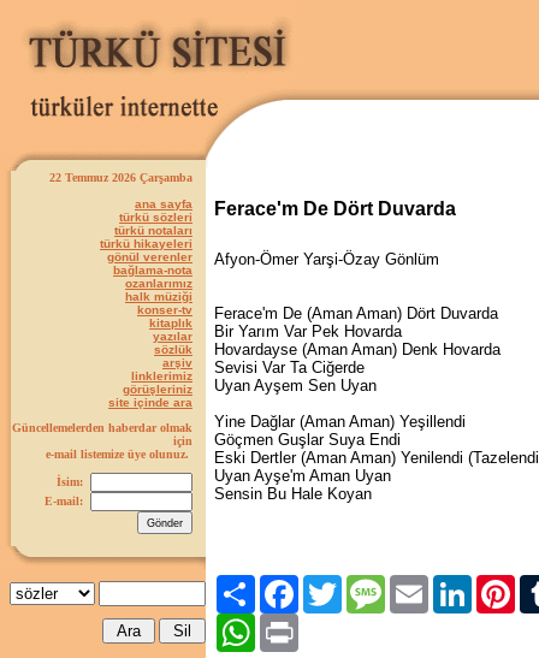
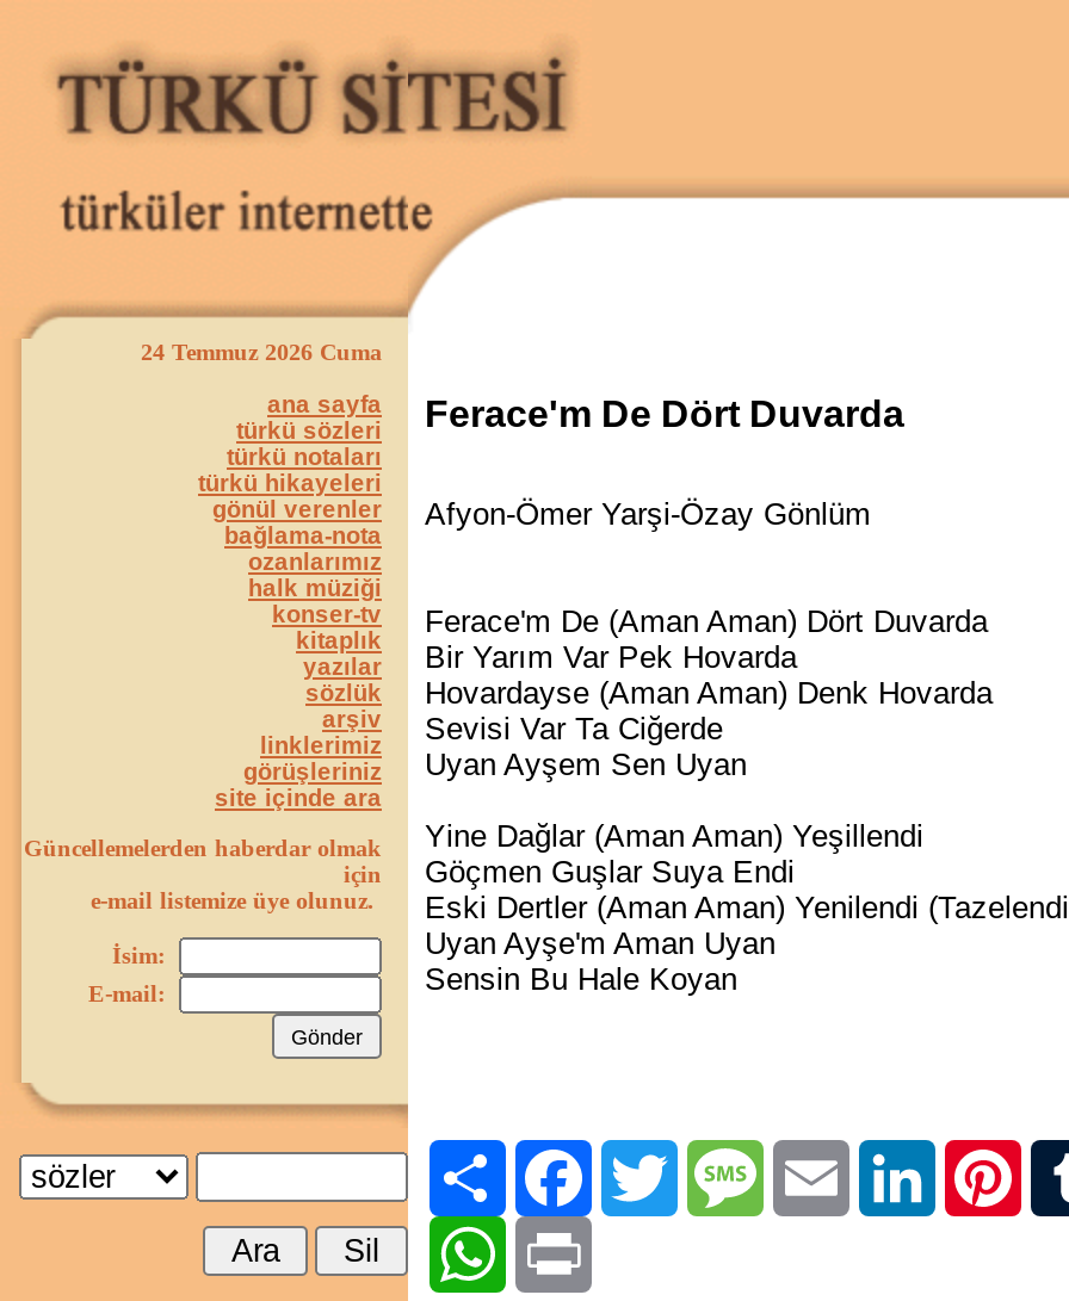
- 22 Temmuz 2026 Çarşamba
+ 24 Temmuz 2026 Cuma
